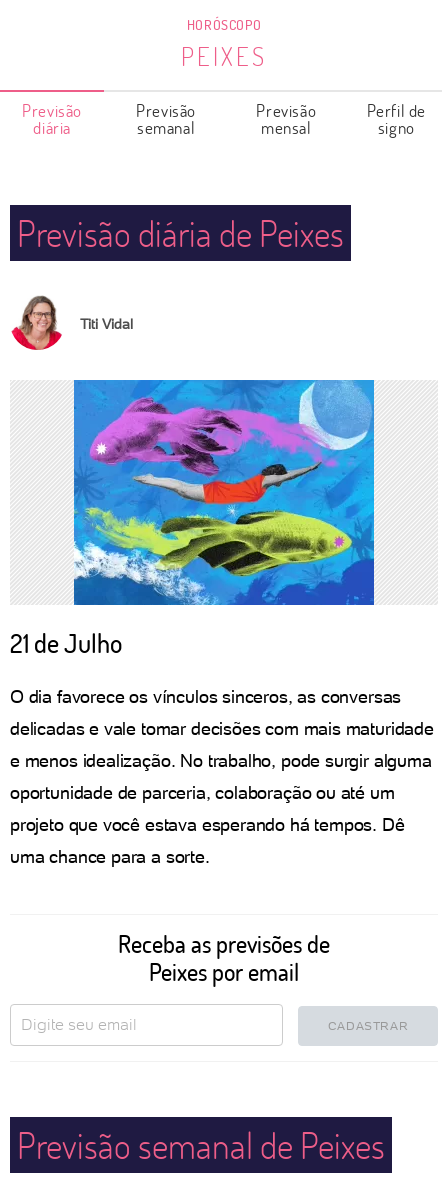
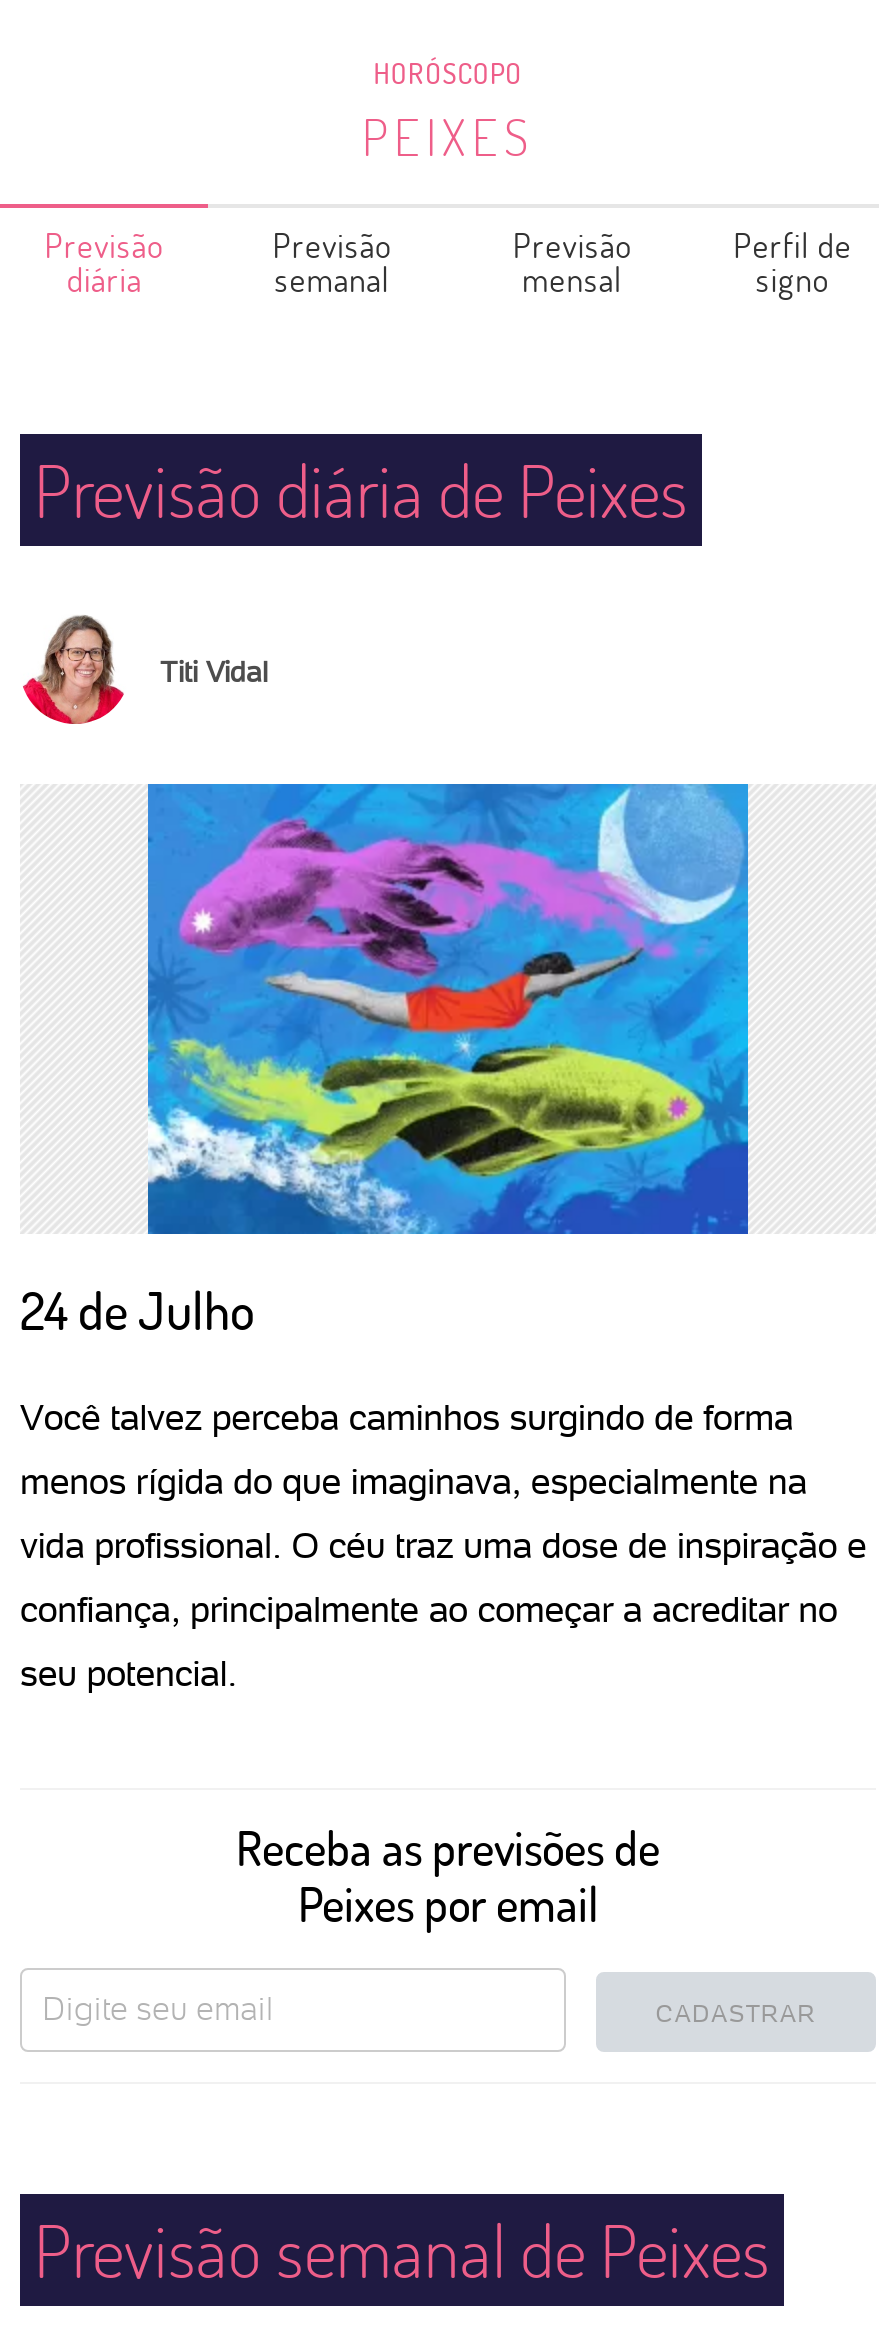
- 21 de Julho
- O dia favorece os vínculos sinceros, as conversas
- delicadas e vale tomar decisões com mais maturidade
- e menos idealização. No trabalho, pode surgir alguma
- oportunidade de parceria, colaboração ou até um
- projeto que você estava esperando há tempos. Dê
- uma chance para a sorte.
+ 24 de Julho
+ Você talvez perceba caminhos surgindo de forma
+ menos rígida do que imaginava, especialmente na
+ vida profissional. O céu traz uma dose de inspiração e
+ confiança, principalmente ao começar a acreditar no
+ seu potencial.
